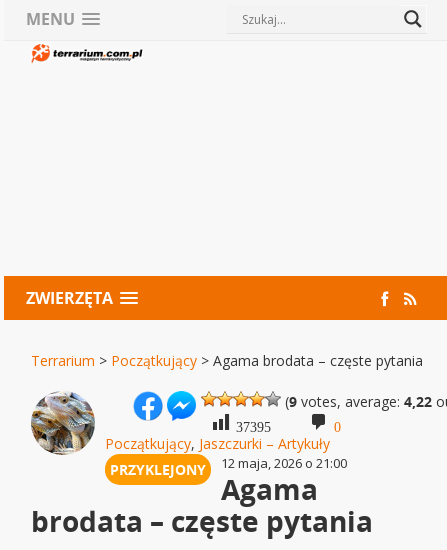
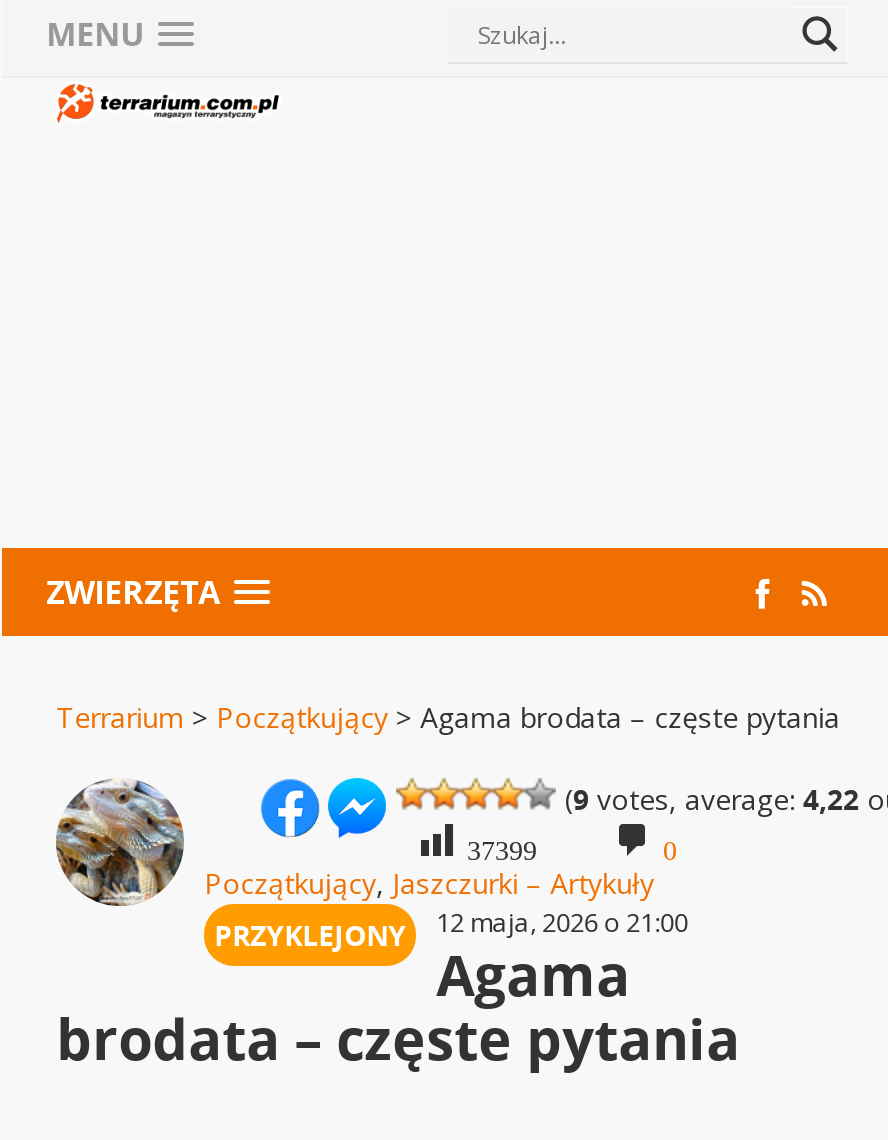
- 37395
+ 37399
